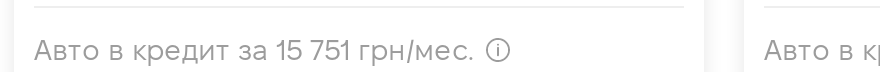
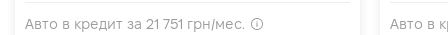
- Авто в кредит за 15 751 грн/мес.
+ Авто в кредит за 21 751 грн/мес.
